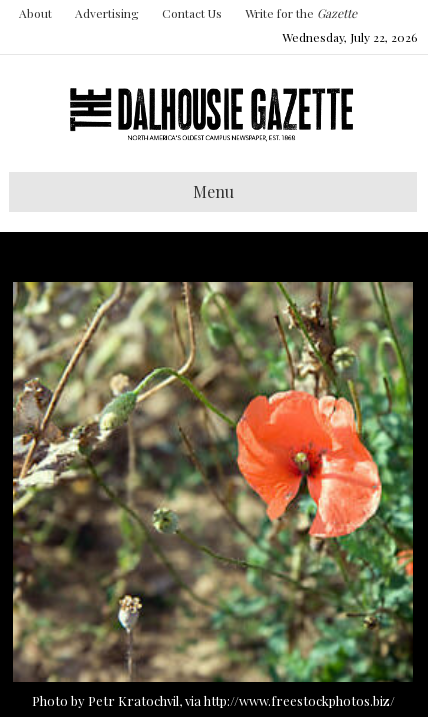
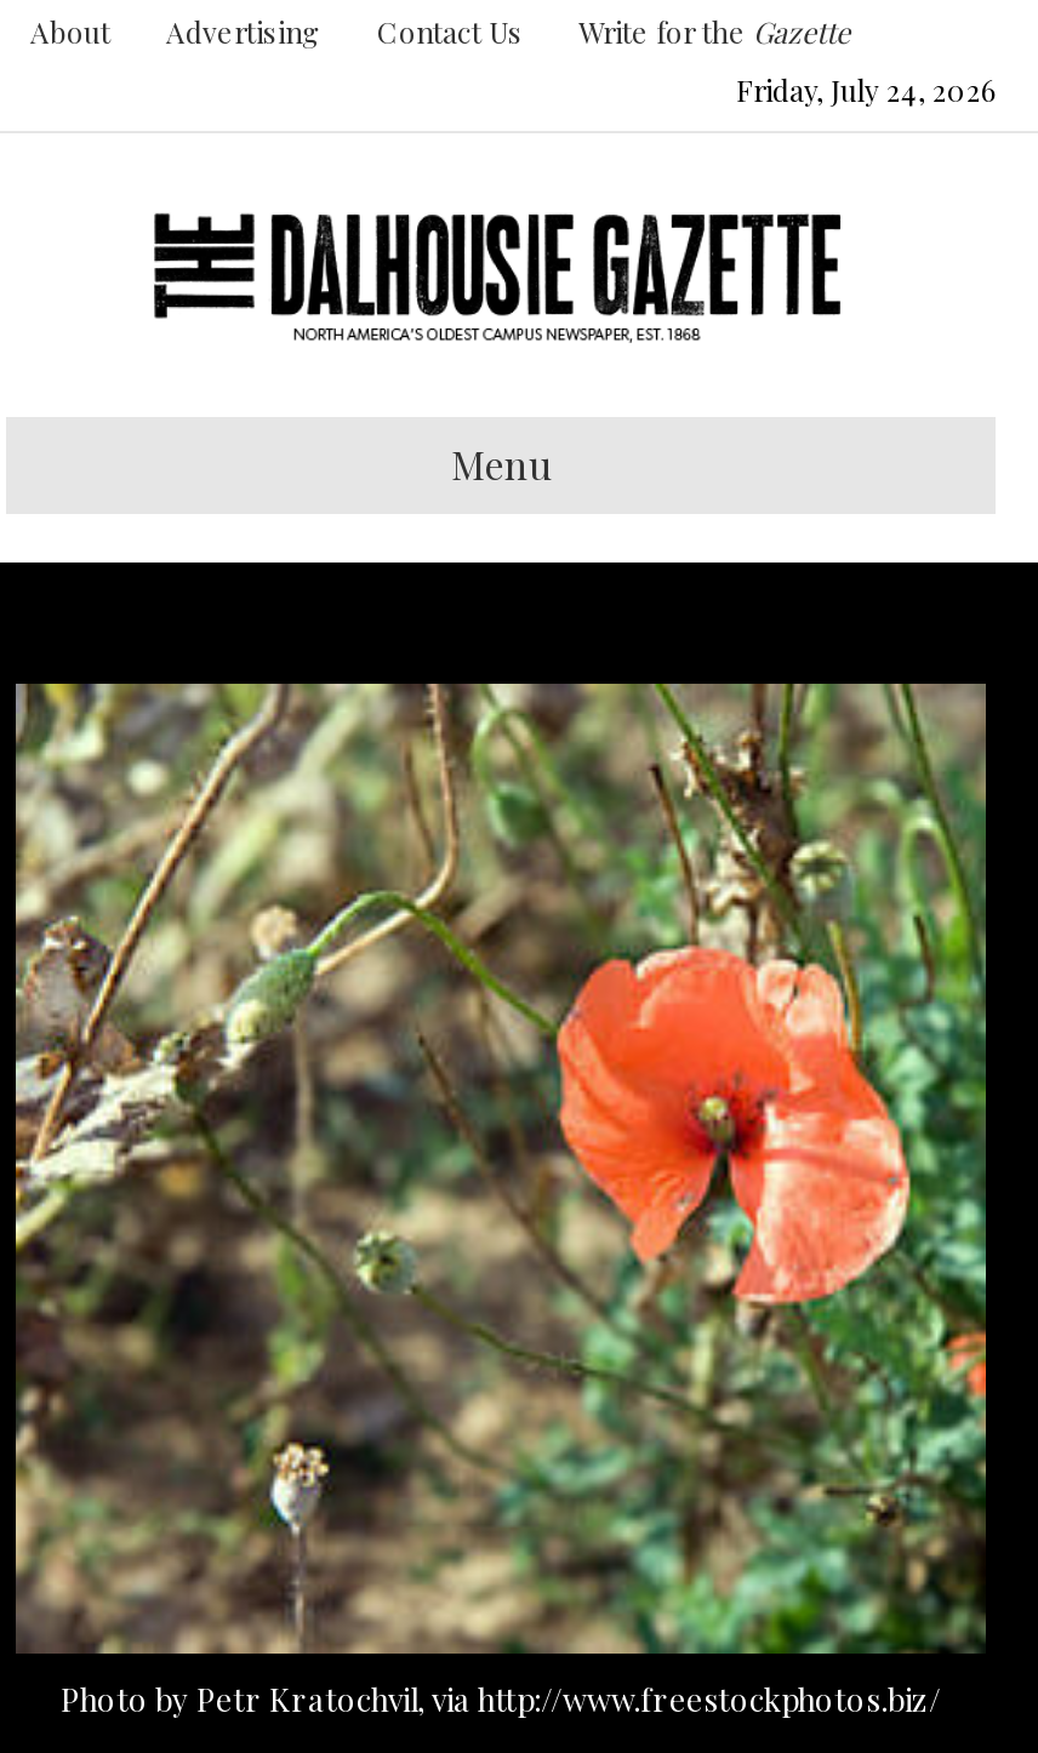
- Wednesday, July 22, 2026
+ Friday, July 24, 2026
